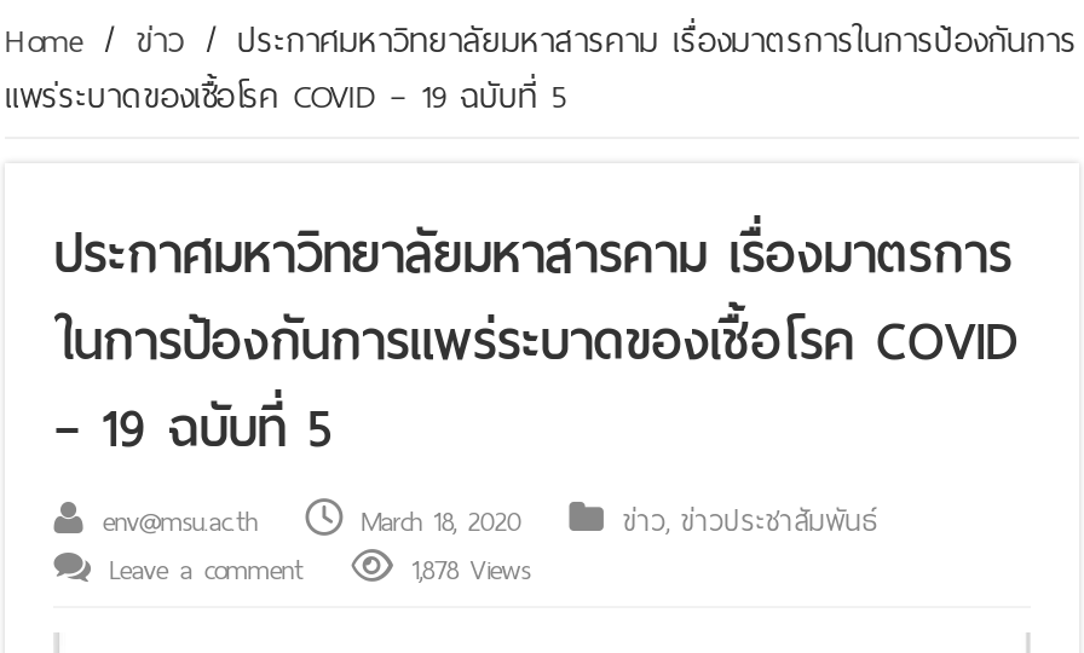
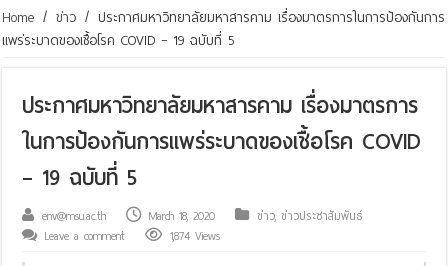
- 1,878 Views
+ 1,874 Views
